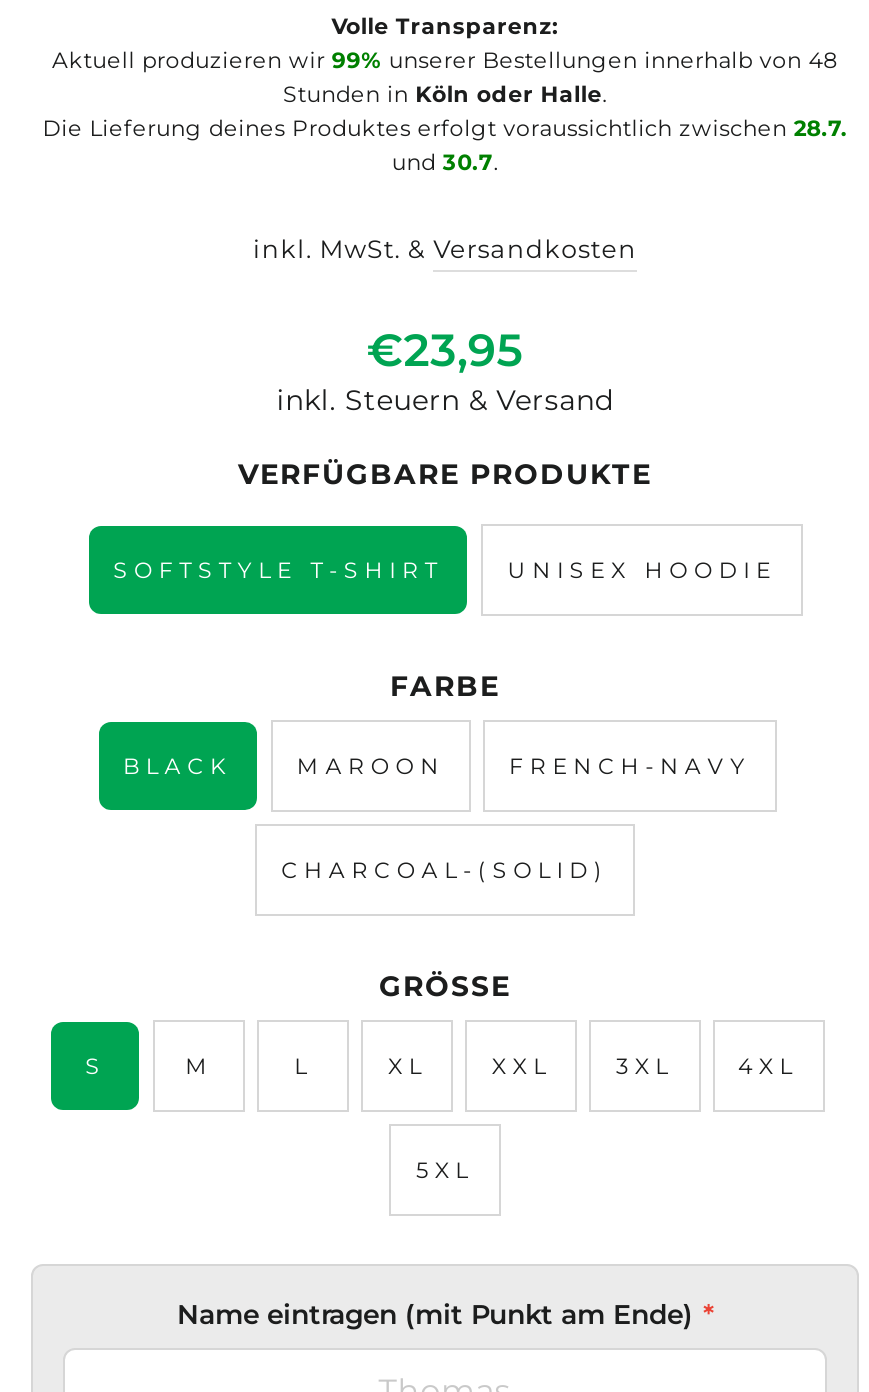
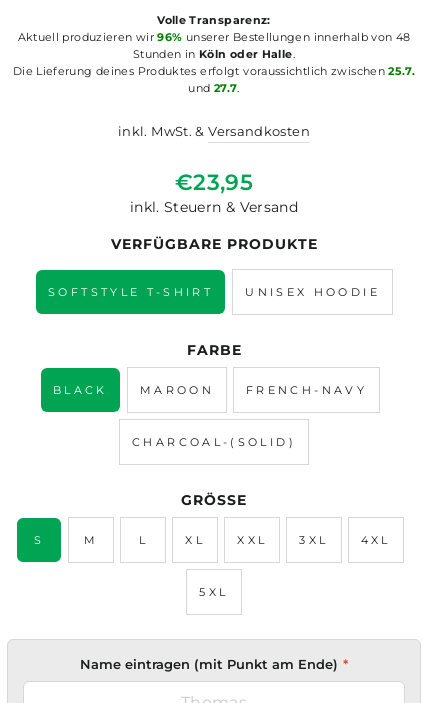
- Aktuell produzieren wir 99% unserer Bestellungen innerhalb von 48
+ Aktuell produzieren wir 96% unserer Bestellungen innerhalb von 48

- Die Lieferung deines Produktes erfolgt voraussichtlich zwischen 28.7.
+ Die Lieferung deines Produktes erfolgt voraussichtlich zwischen 25.7.

- und 30.7.
+ und 27.7.
